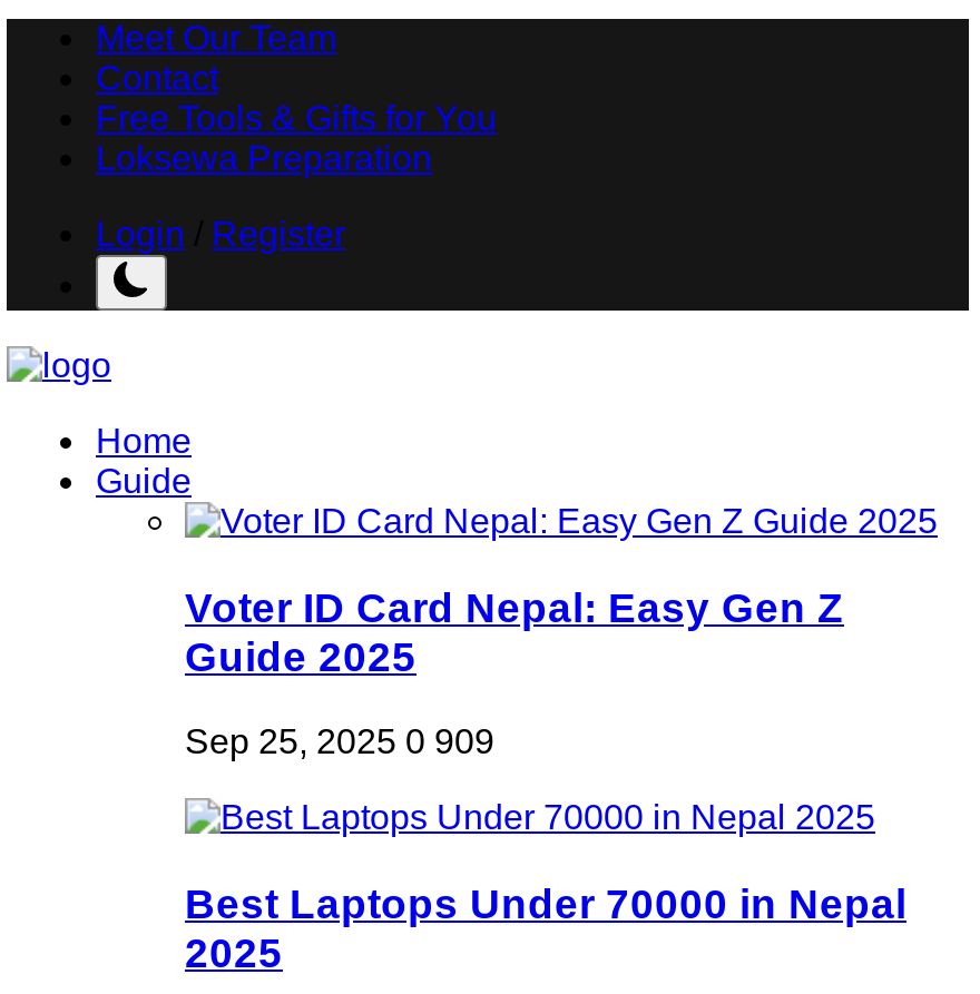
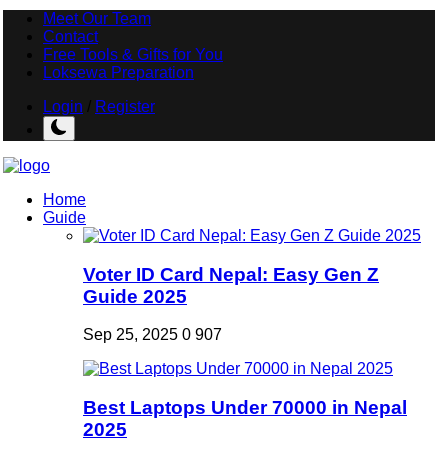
- Sep 25, 2025 0 909
+ Sep 25, 2025 0 907
